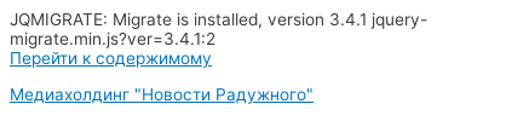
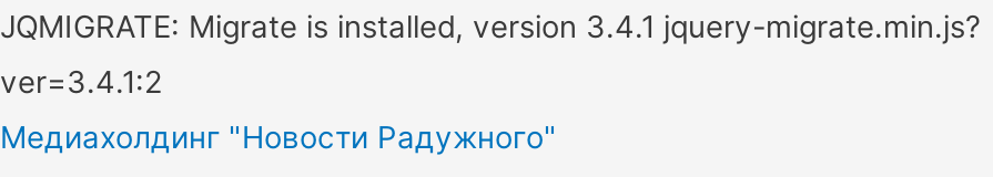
- JQMIGRATE: Migrate is installed, version 3.4.1 jquery-
- migrate.min.js?ver=3.4.1:2
- Перейти к содержимому
+ JQMIGRATE: Migrate is installed, version 3.4.1 jquery-migrate.min.js?
+ ver=3.4.1:2
